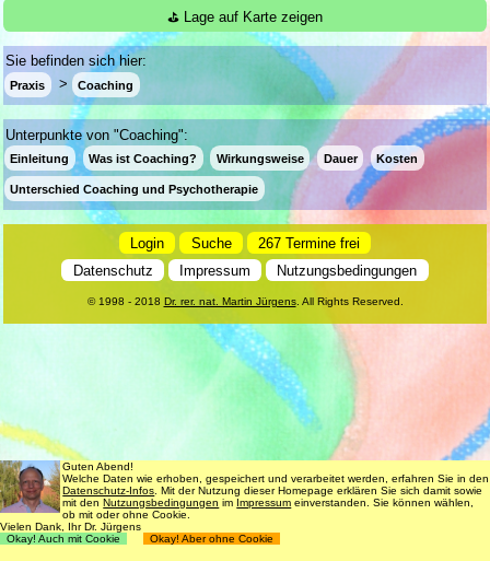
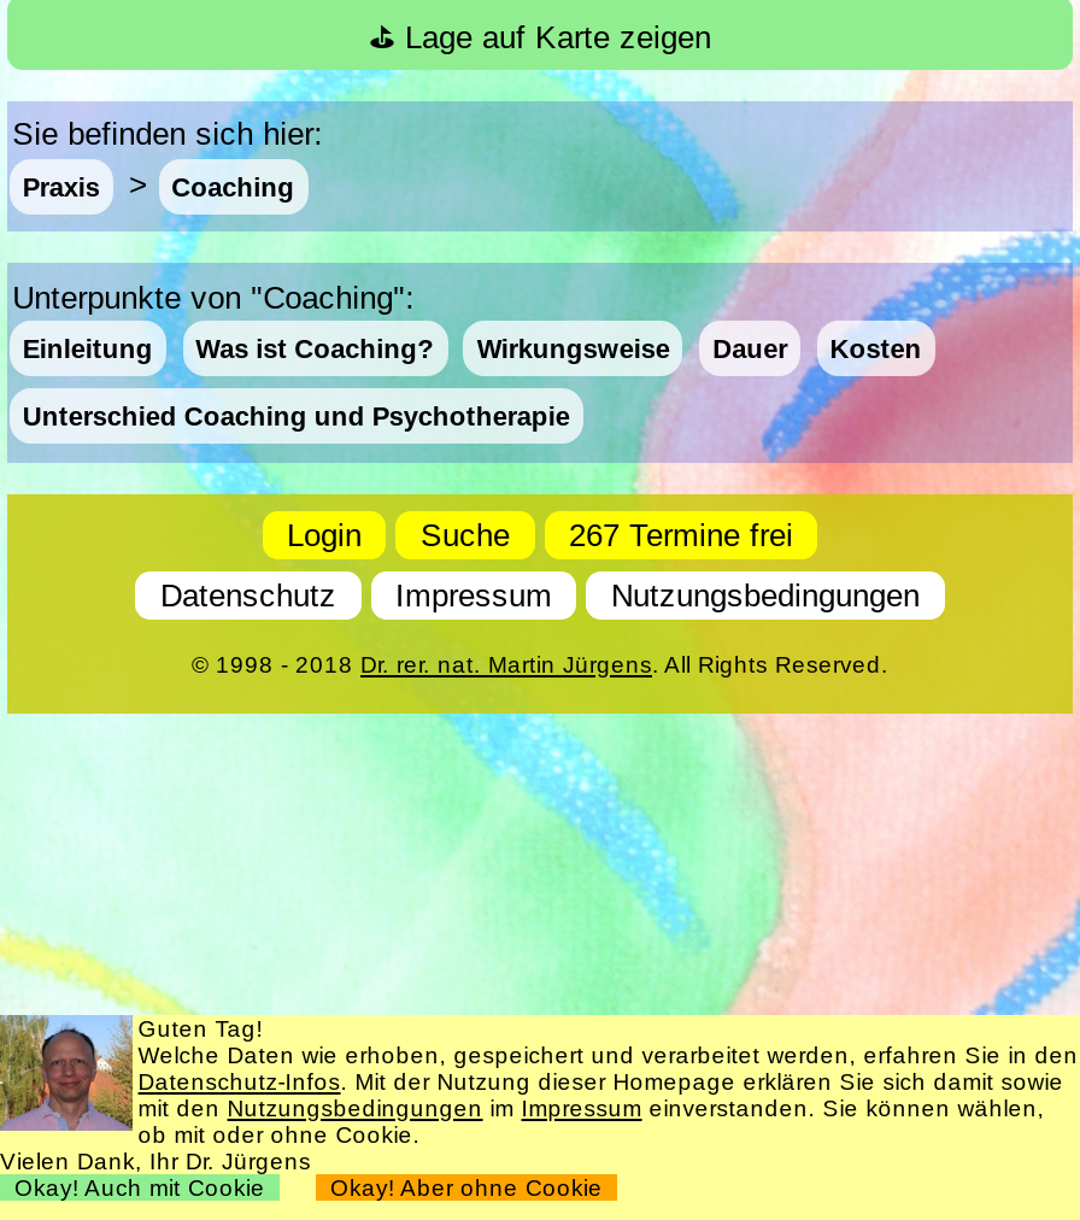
- Guten Abend!
+ Guten Tag!
